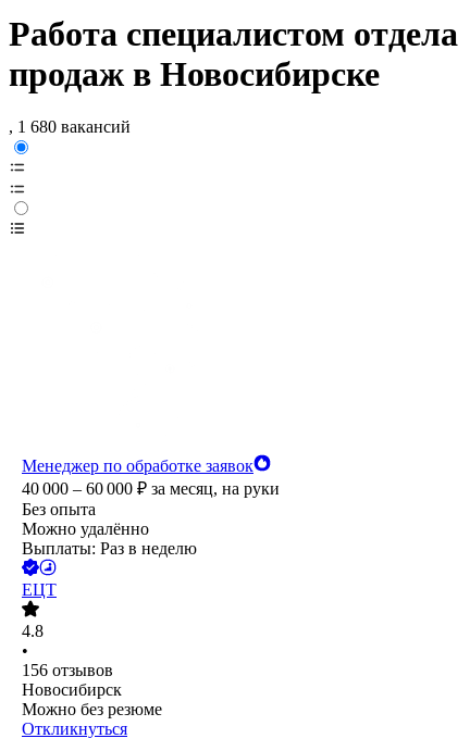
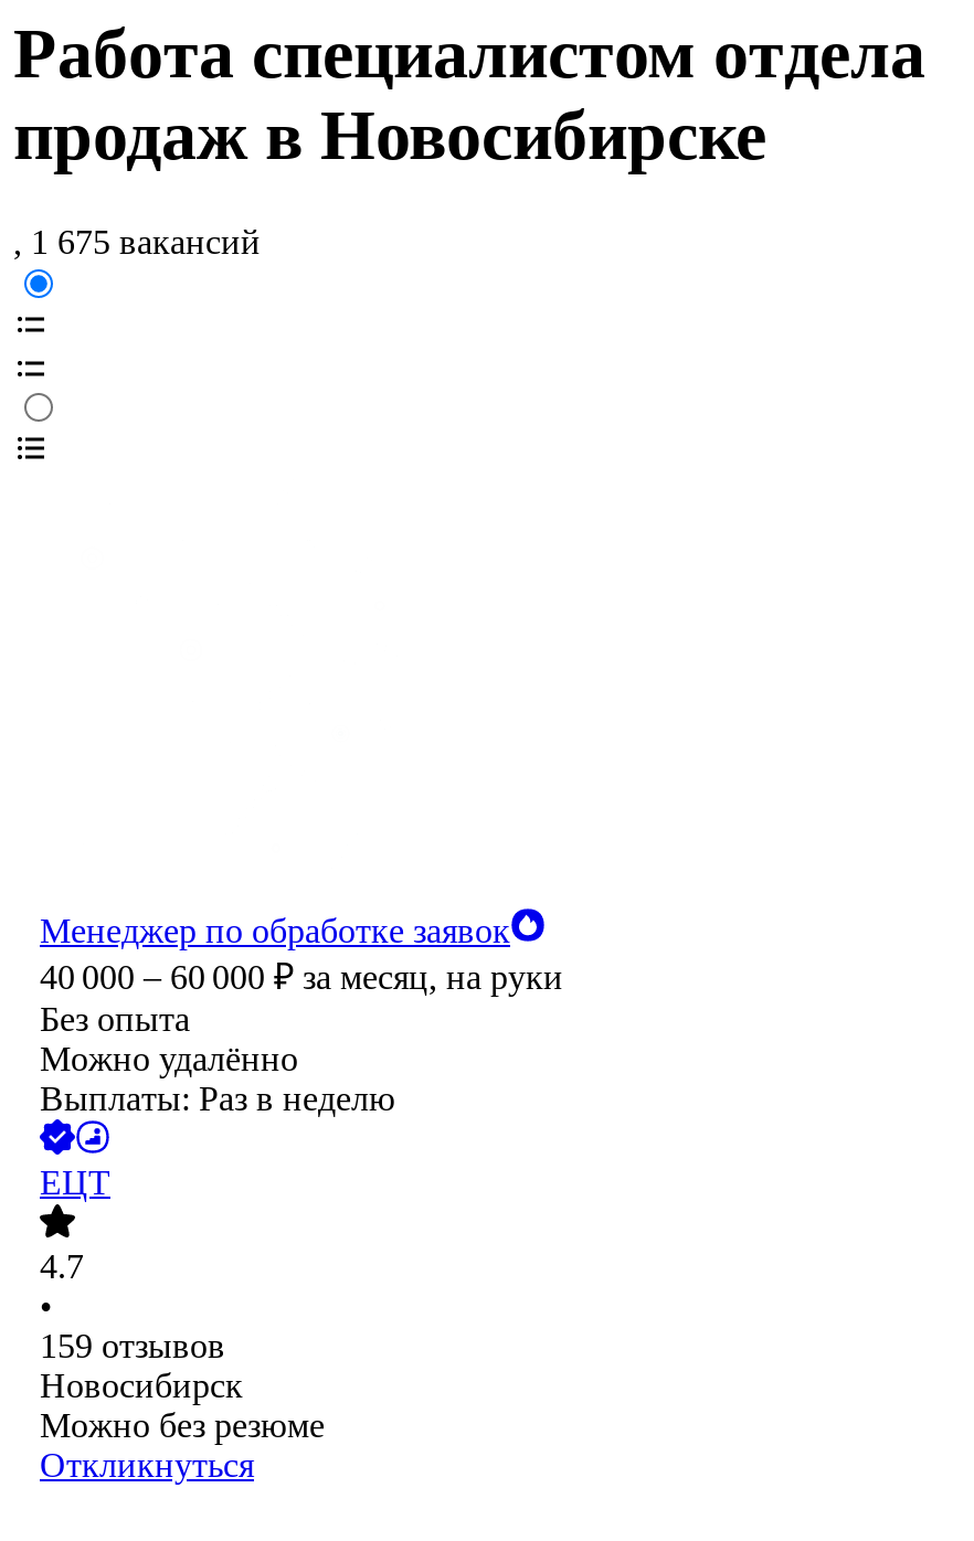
- , 1 680 вакансий
+ , 1 675 вакансий

- 4.8
+ 4.7

- 156 отзывов
+ 159 отзывов
